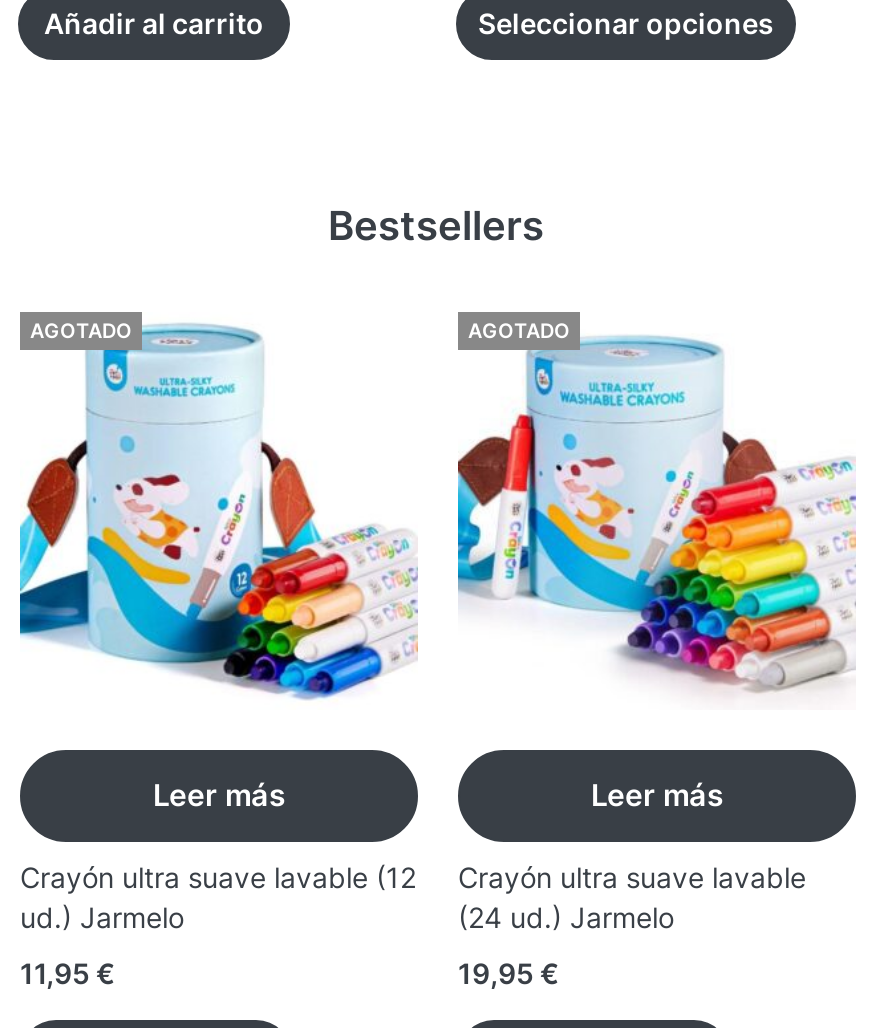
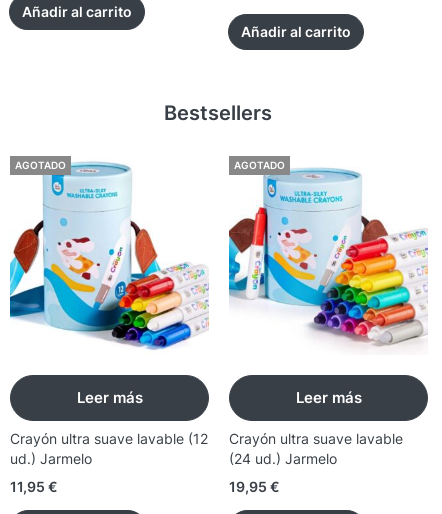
- Seleccionar opciones
+ Añadir al carrito
